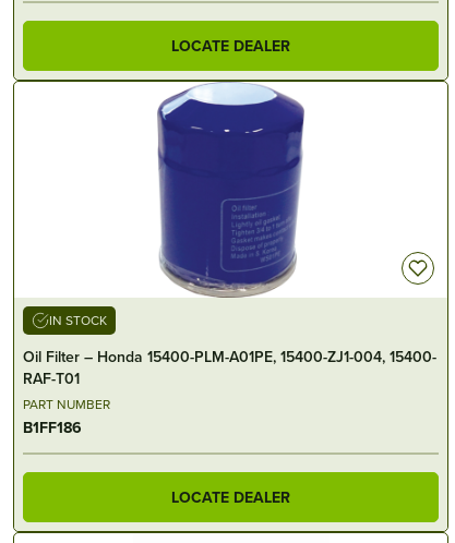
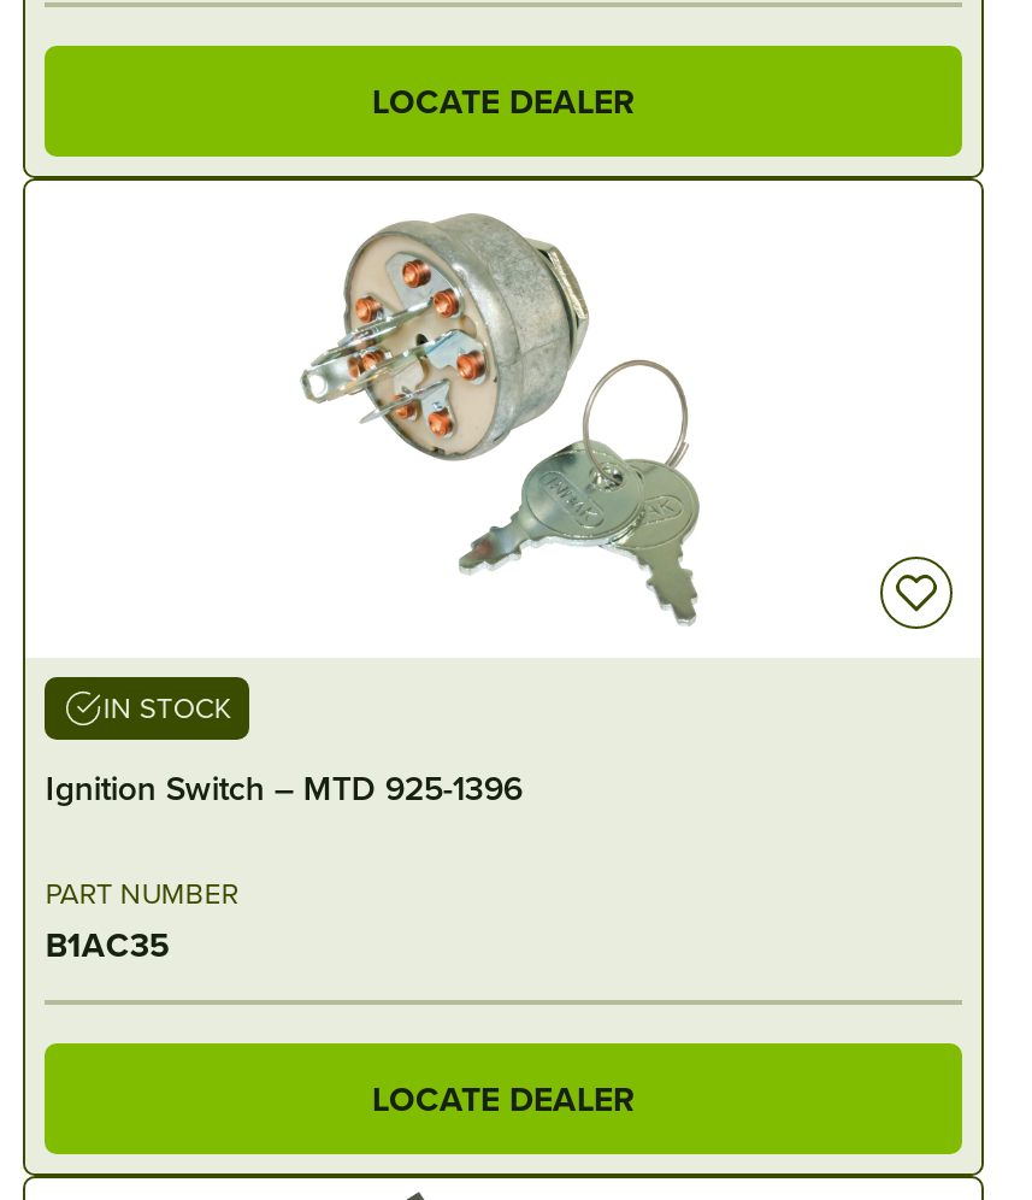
- [image]
+ [image]

- Oil Filter – Honda 15400-PLM-A01PE, 15400-ZJ1-004, 15400-
- RAF-T01
+ Ignition Switch – MTD 925-1396

- B1FF186
+ B1AC35
